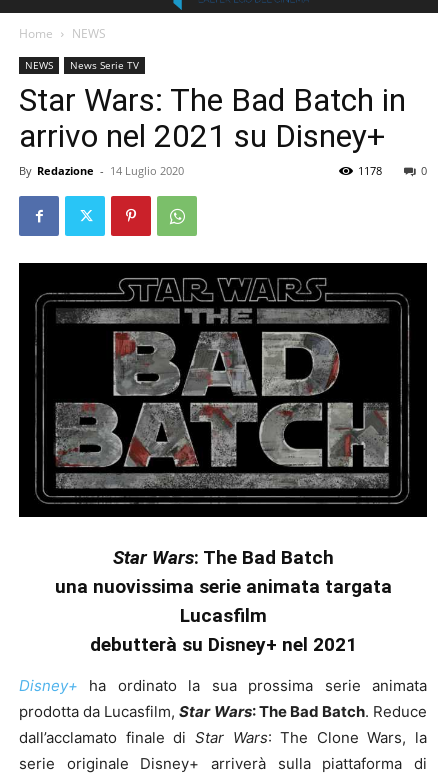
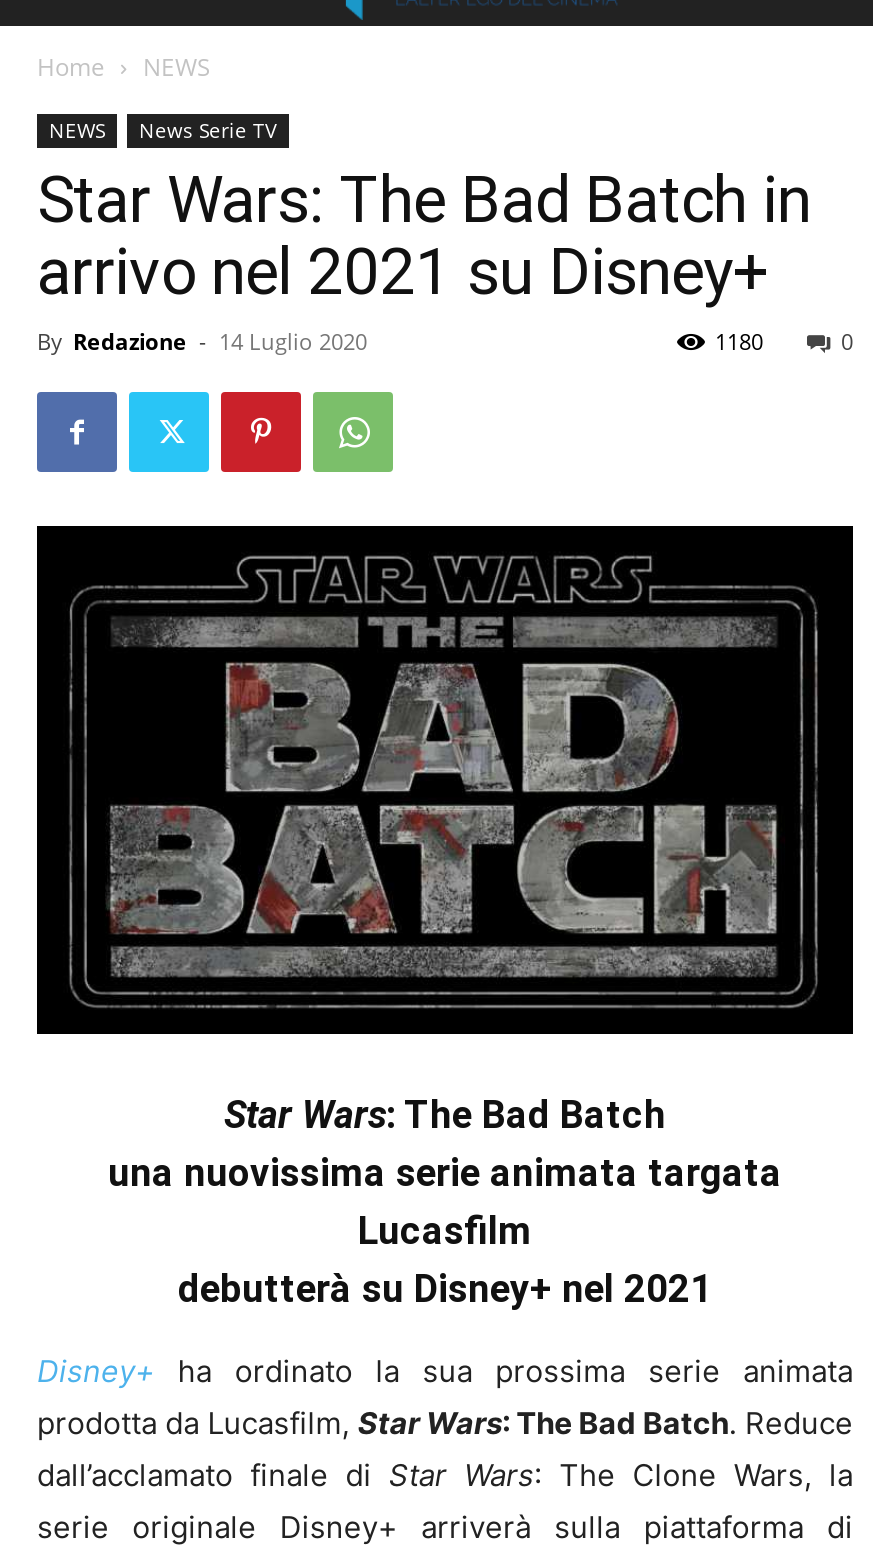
- 1178
+ 1180
